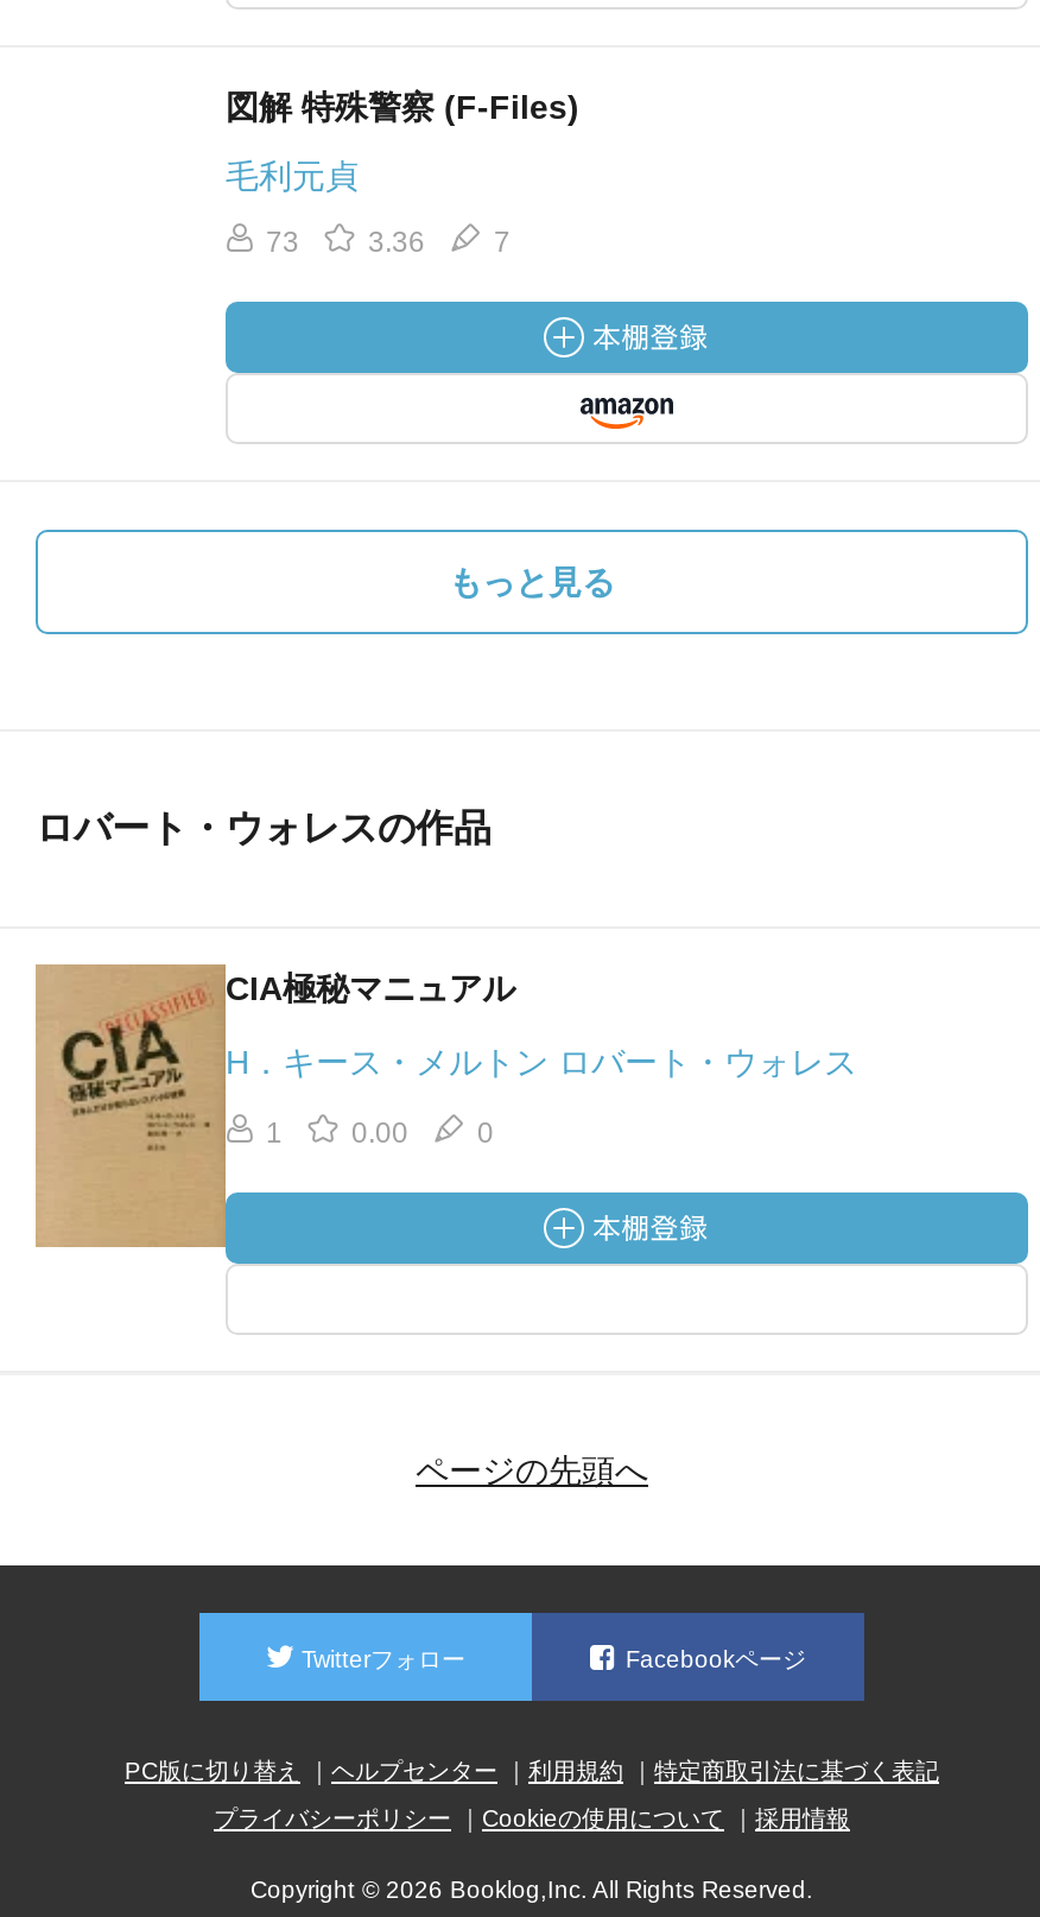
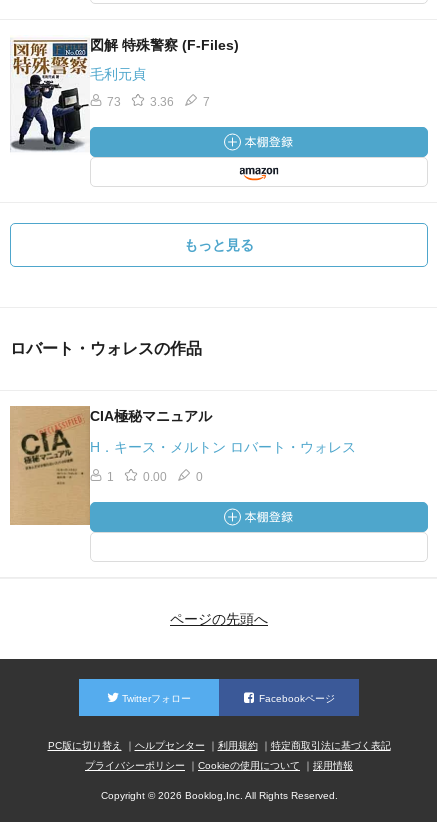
+ [image]
